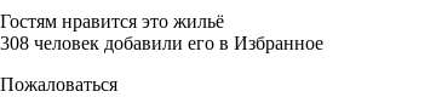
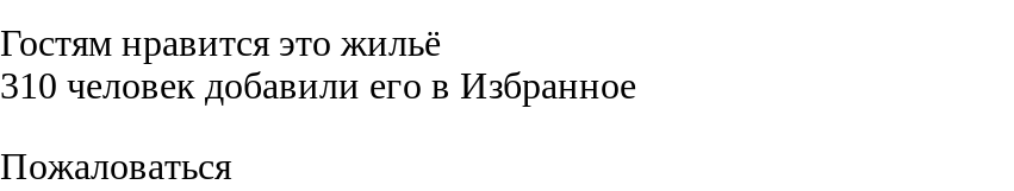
- 308 человек добавили его в Избранное
+ 310 человек добавили его в Избранное
